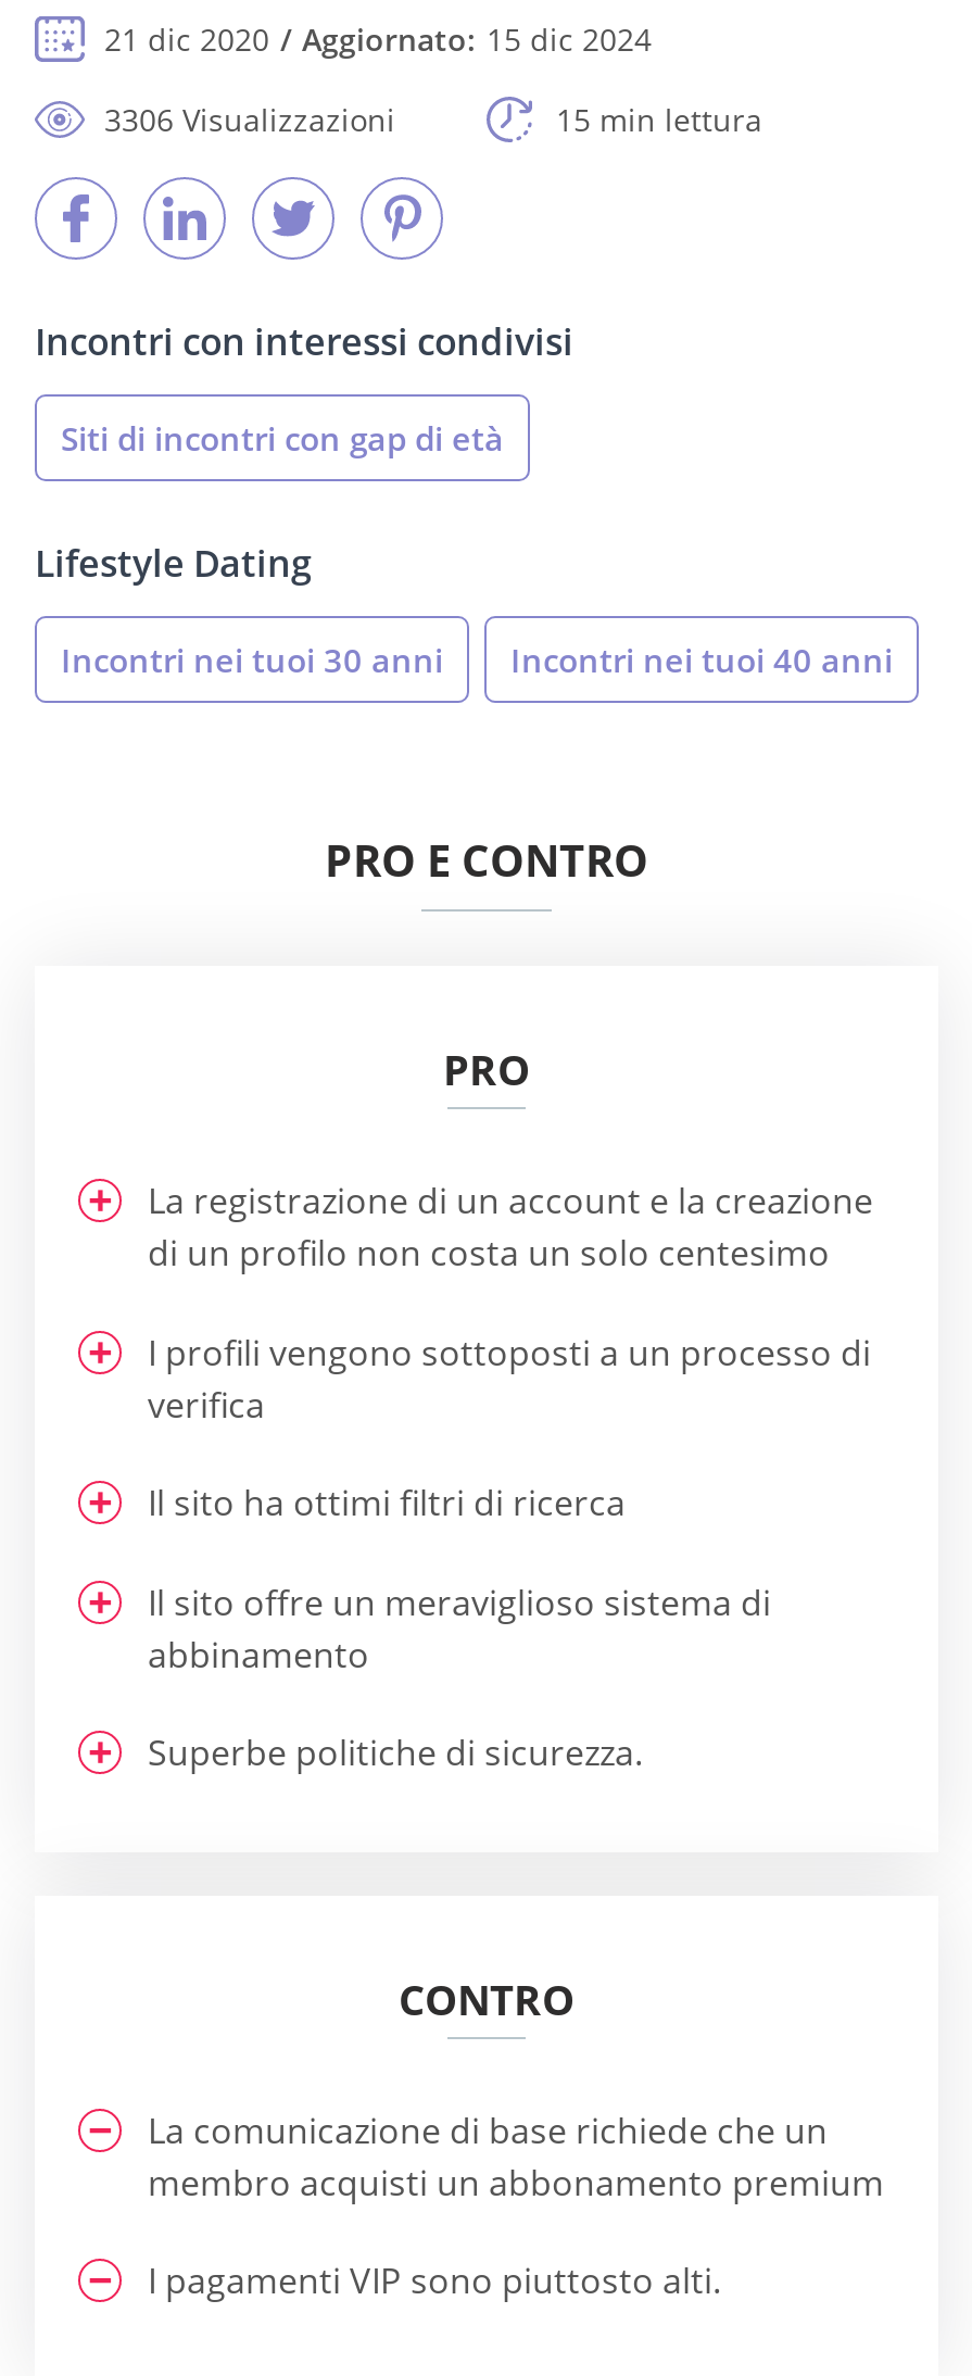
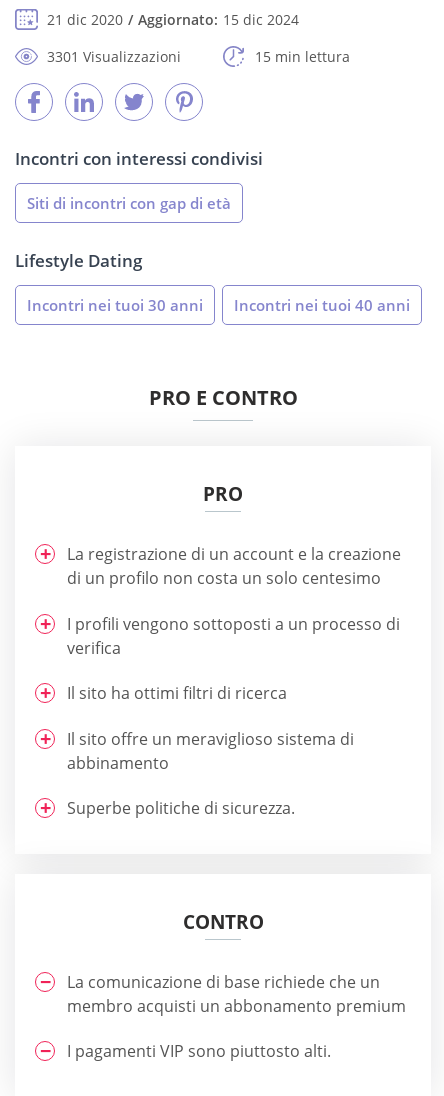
- 3306 Visualizzazioni
+ 3301 Visualizzazioni
